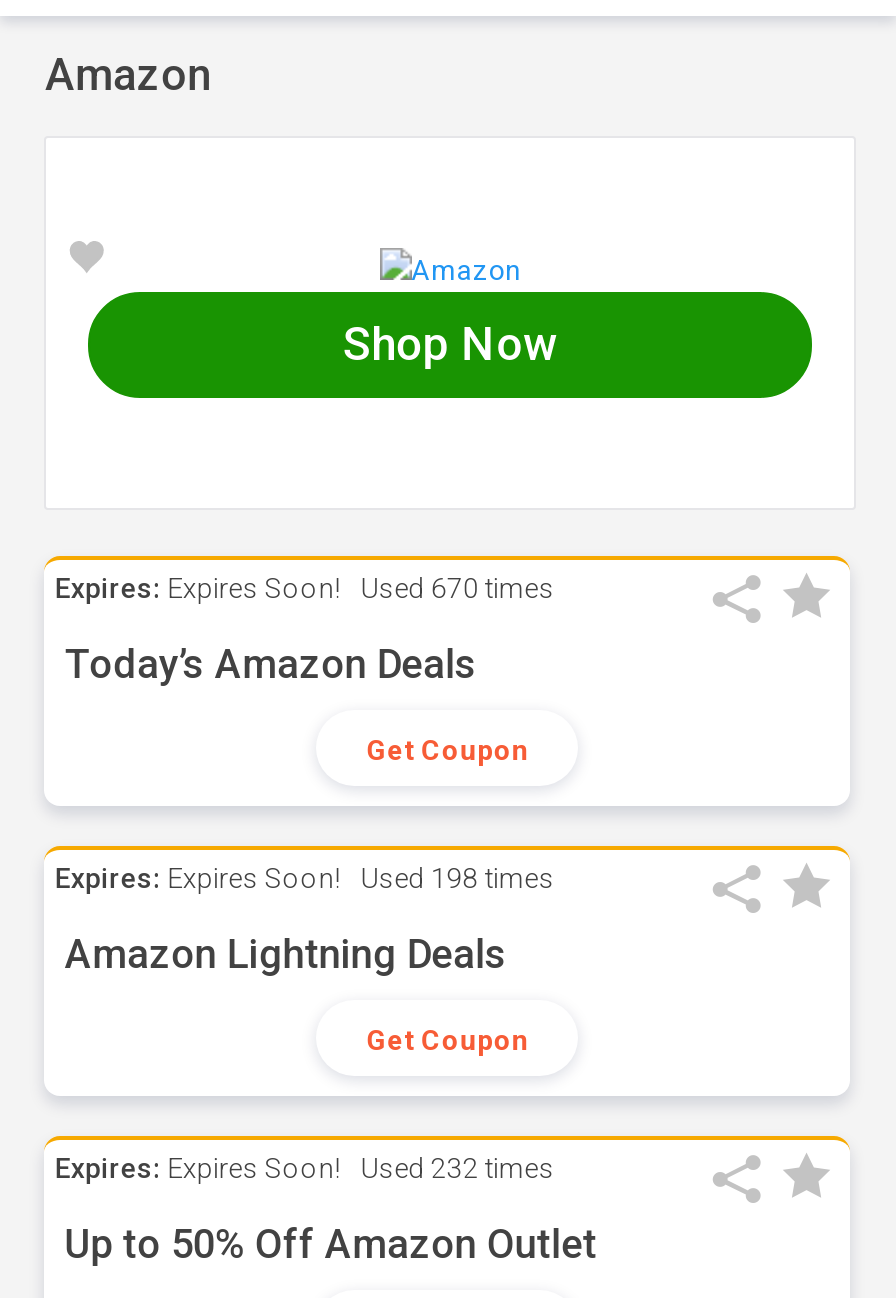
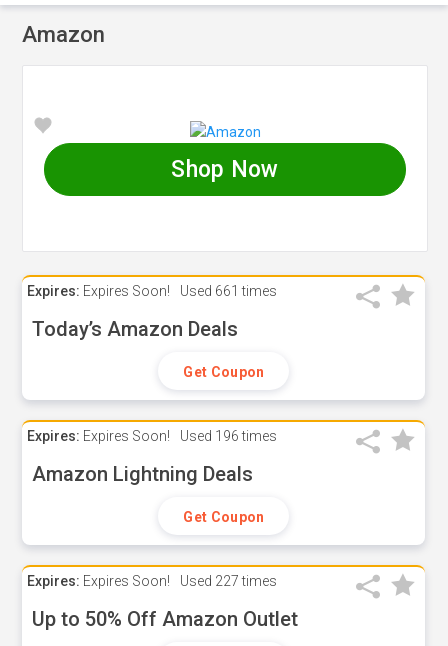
- Expires: Expires Soon! Used 670 times
+ Expires: Expires Soon! Used 661 times

- Expires: Expires Soon! Used 198 times
+ Expires: Expires Soon! Used 196 times

- Expires: Expires Soon! Used 232 times
+ Expires: Expires Soon! Used 227 times
